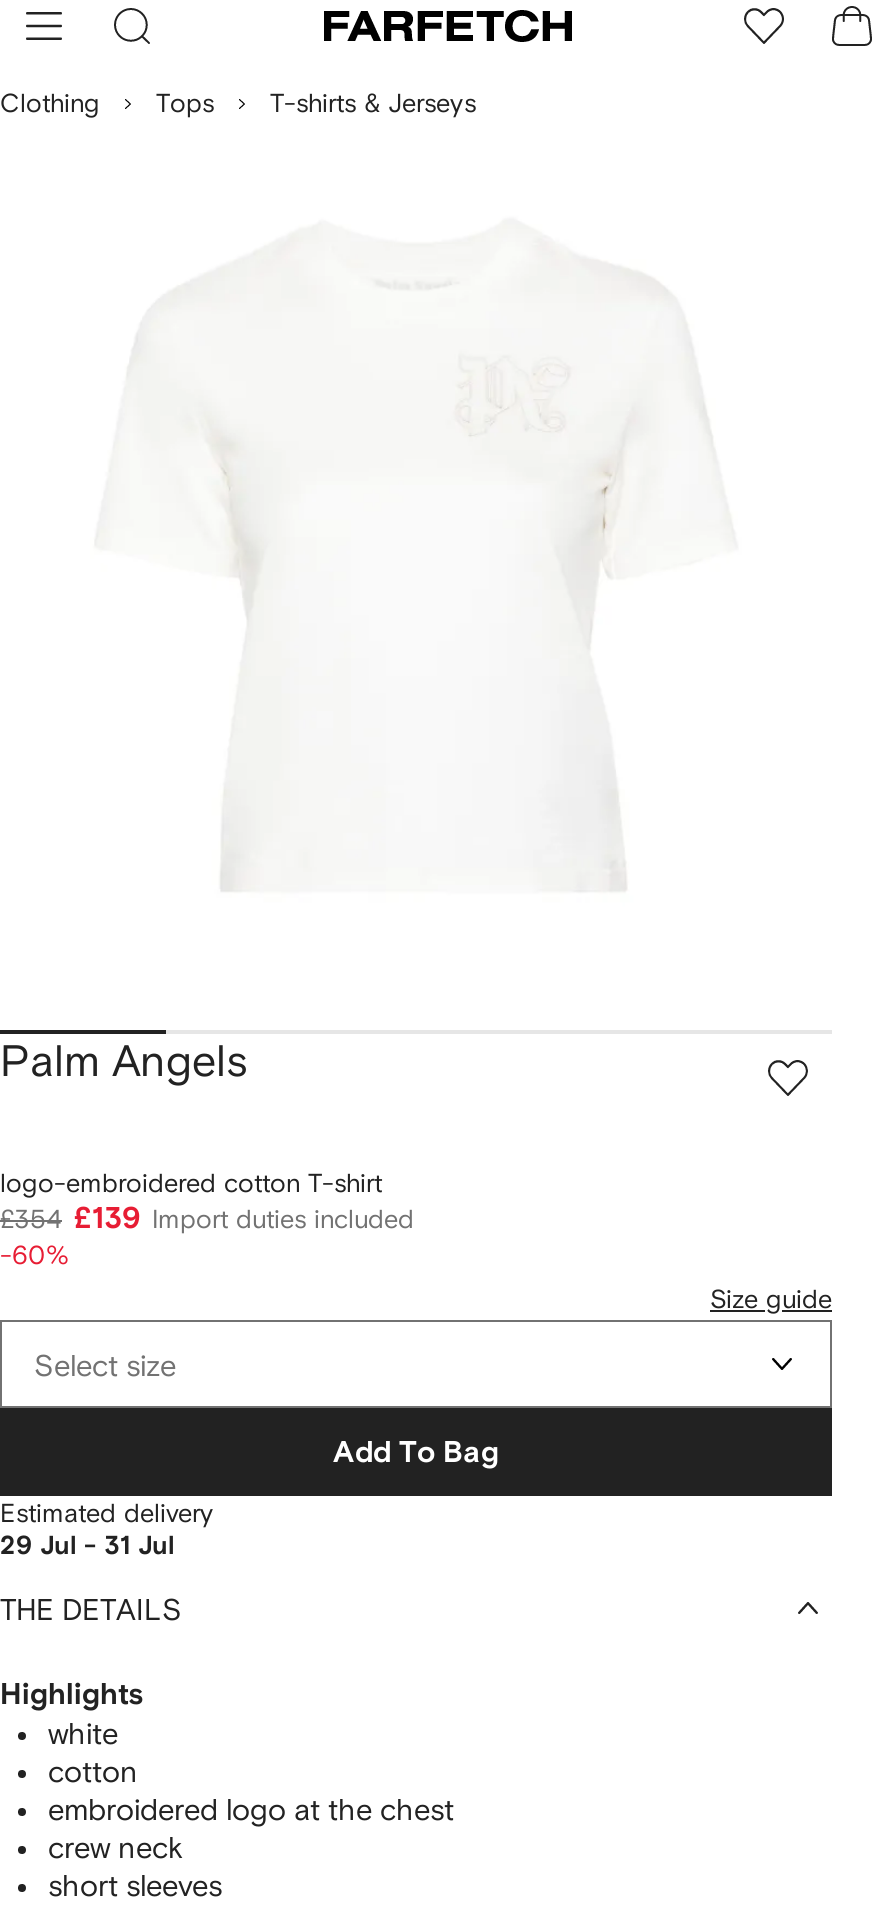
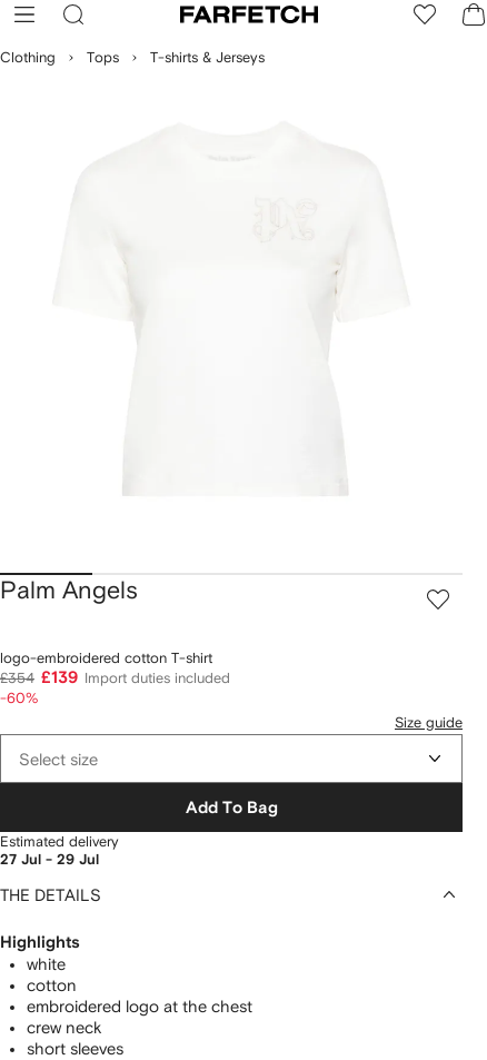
- 29 Jul - 31 Jul
+ 27 Jul - 29 Jul
